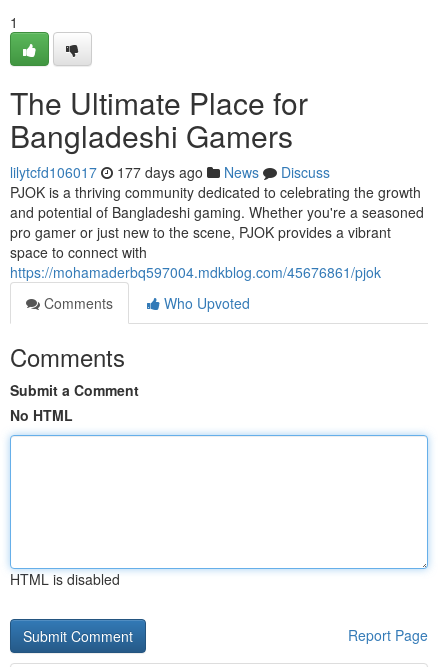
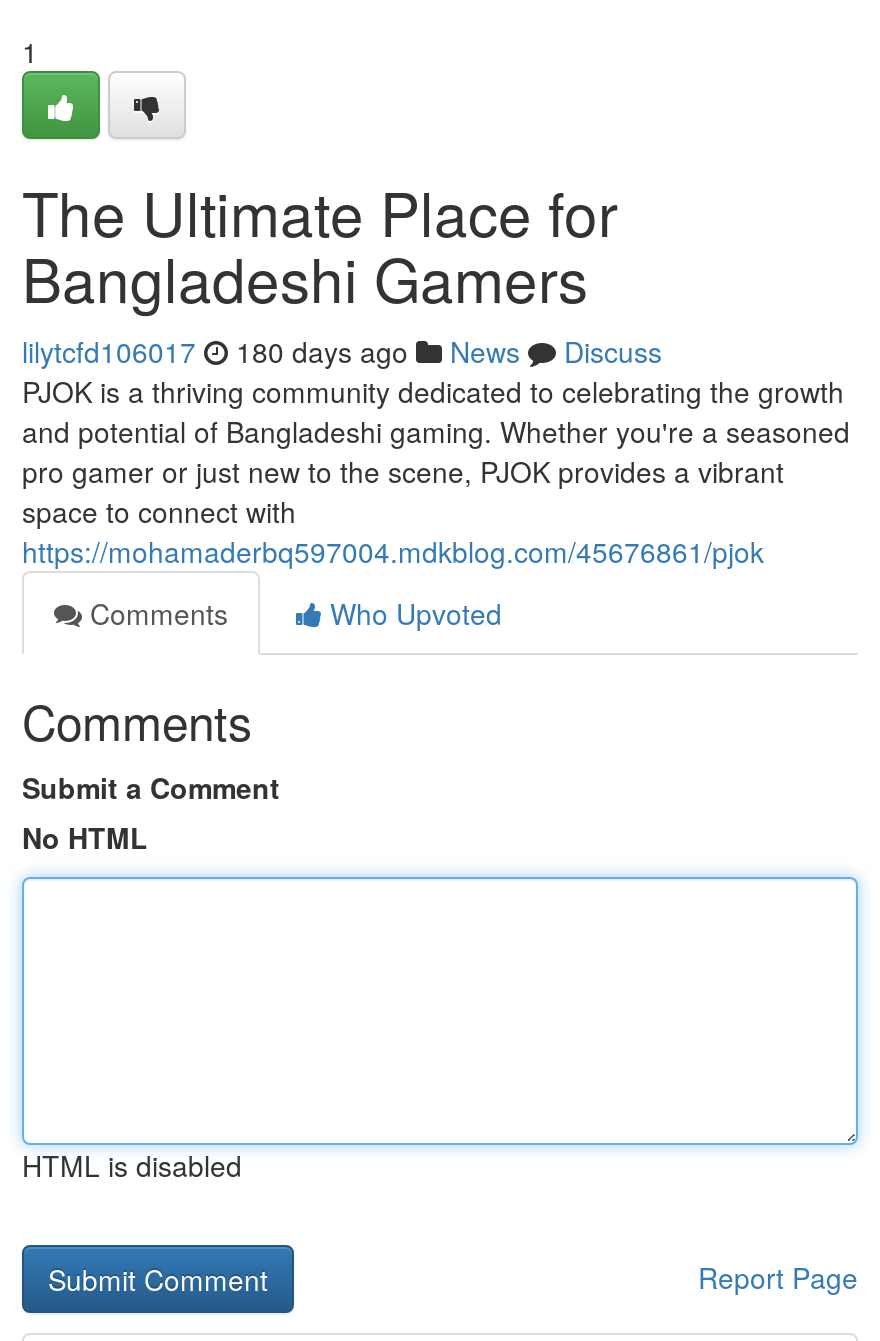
- lilytcfd106017 177 days ago News Discuss
+ lilytcfd106017 180 days ago News Discuss
